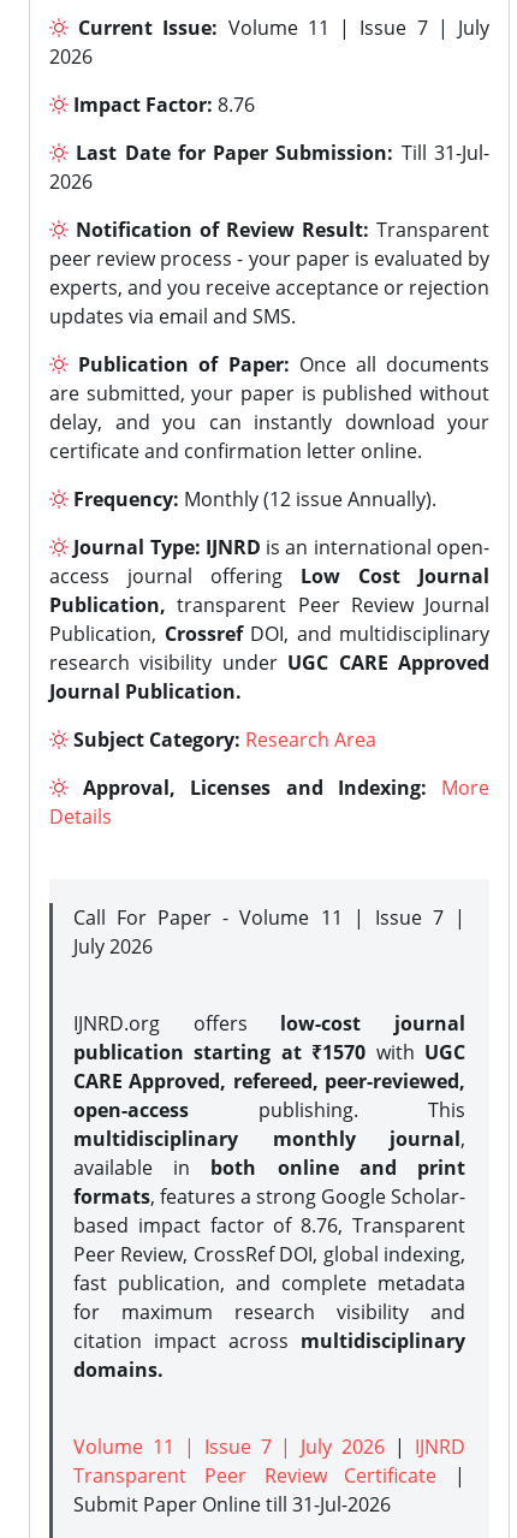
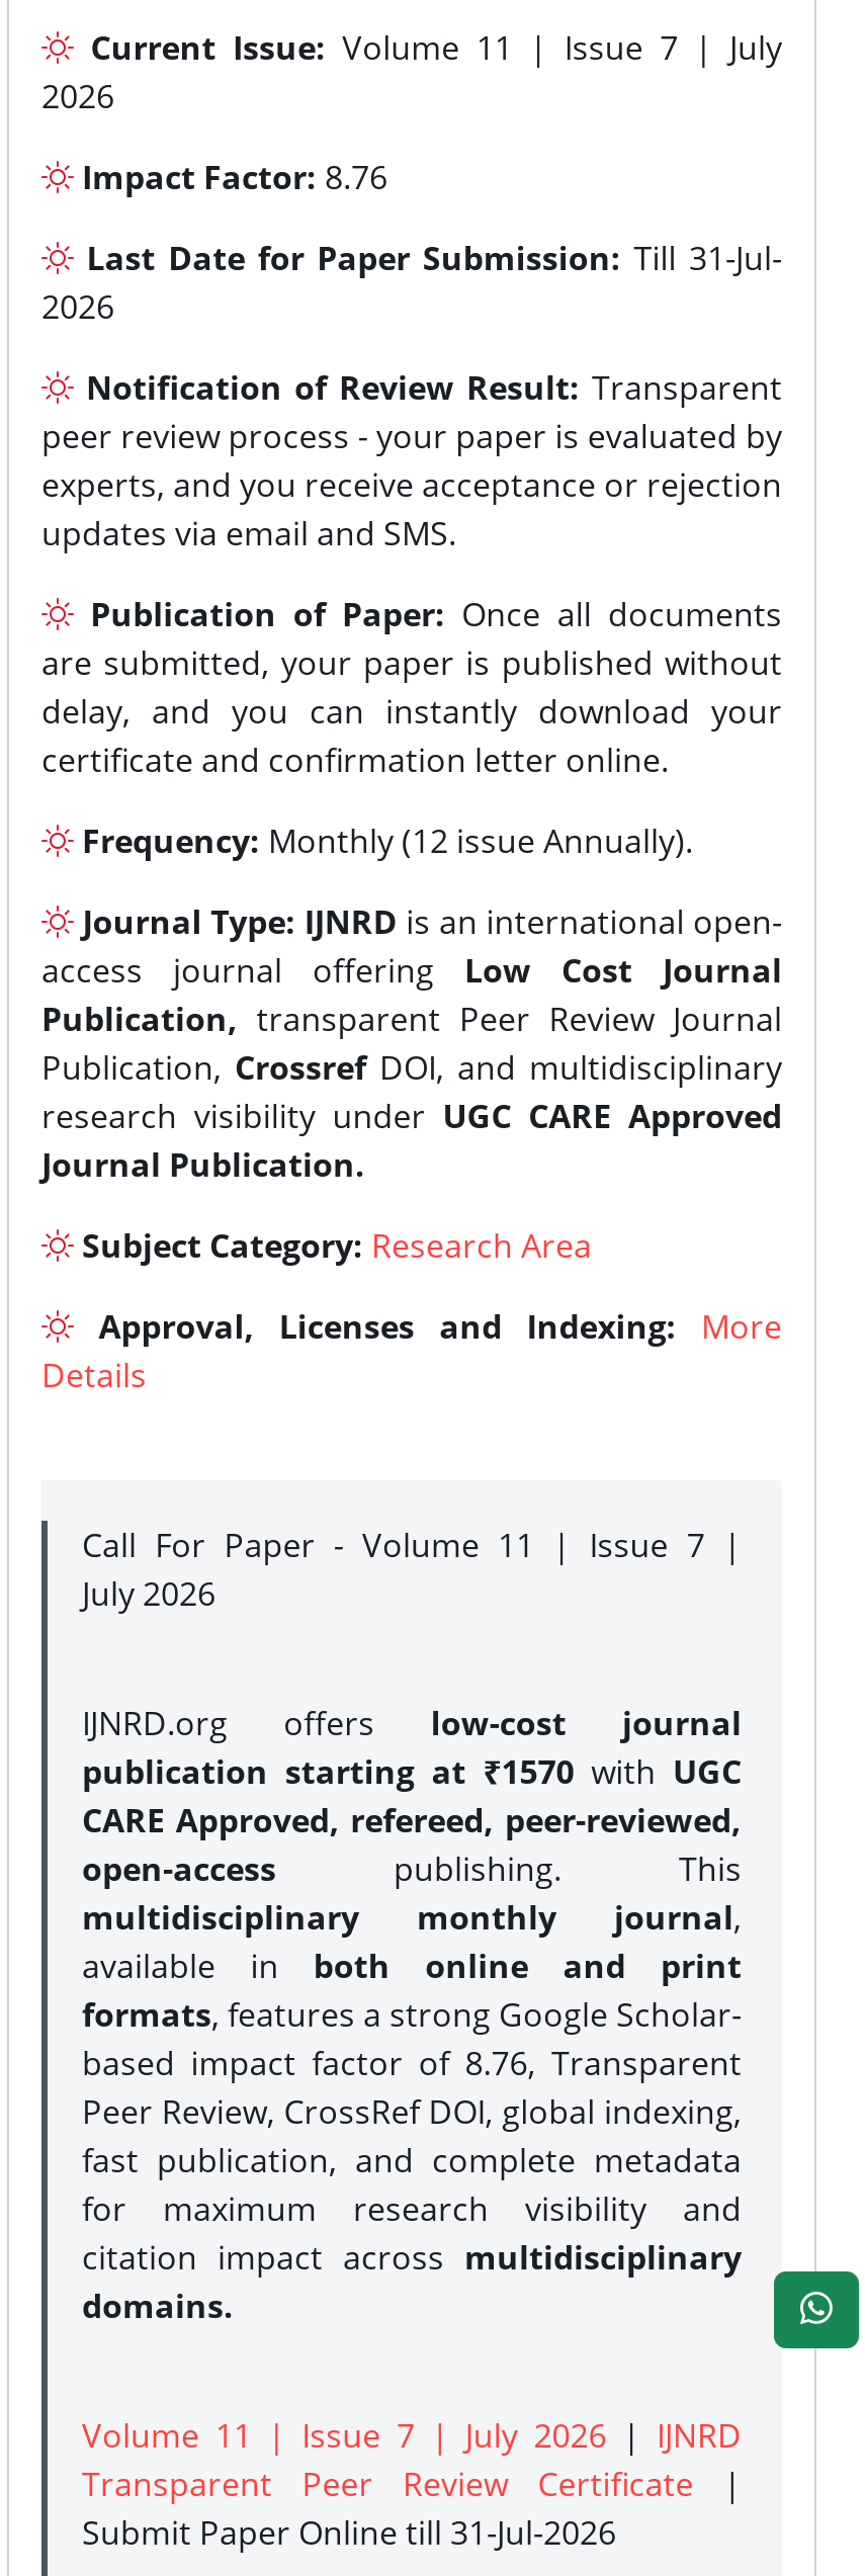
+ [image]
